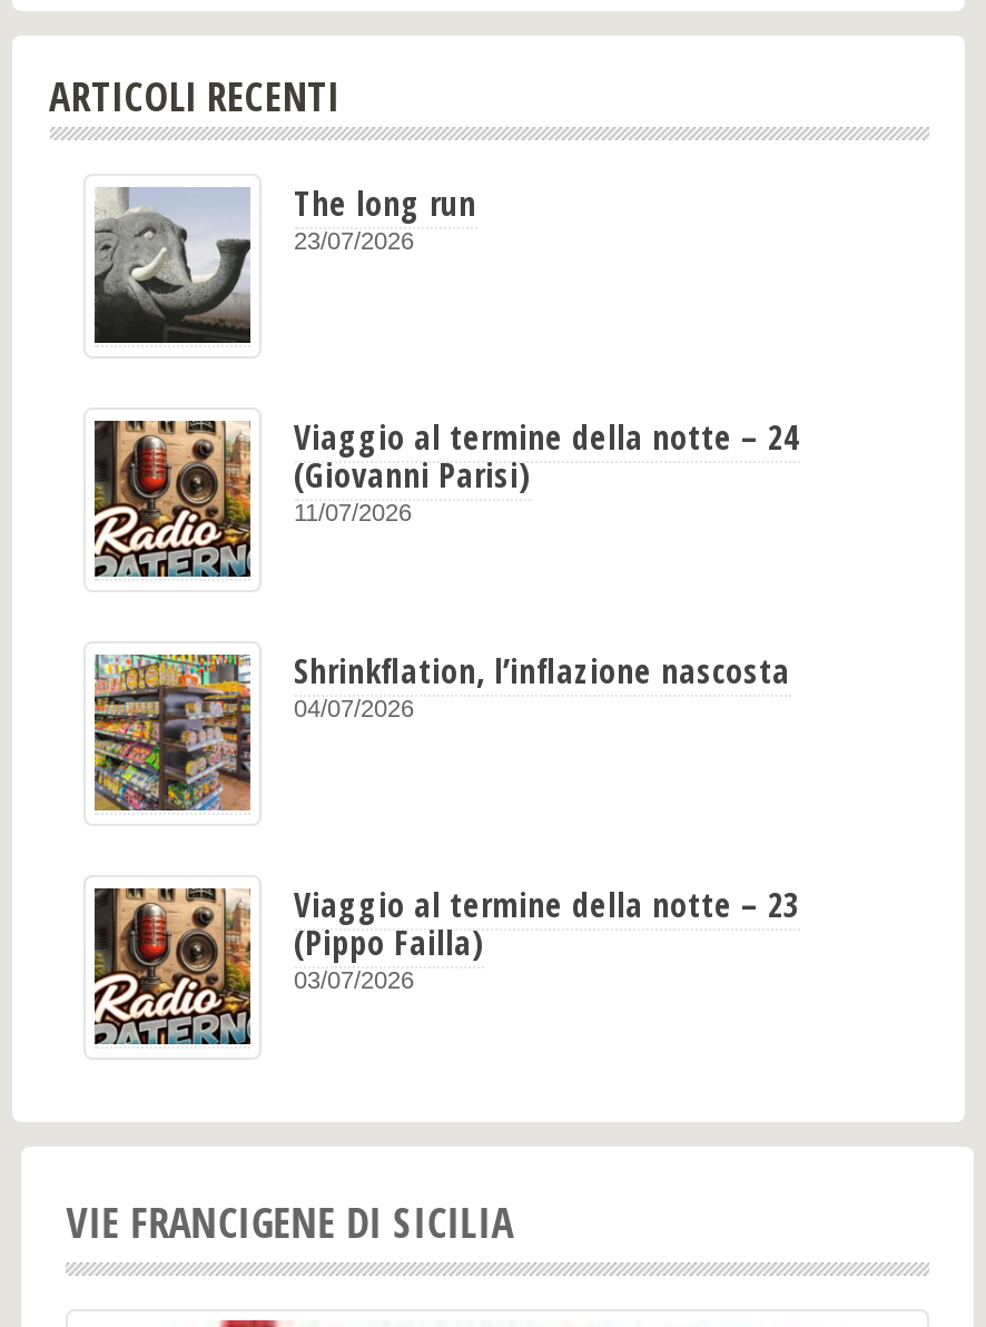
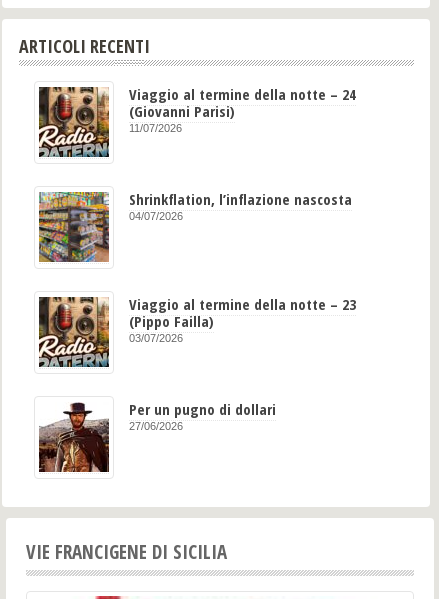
- [image]
- The long run
- 23/07/2026

moved up: [image] | Viaggio al termine della notte – 24 | (Giovanni Parisi) | ... | (Pippo Failla) | 03/07/2026

+ [image]
+ Per un pugno di dollari
+ 27/06/2026
